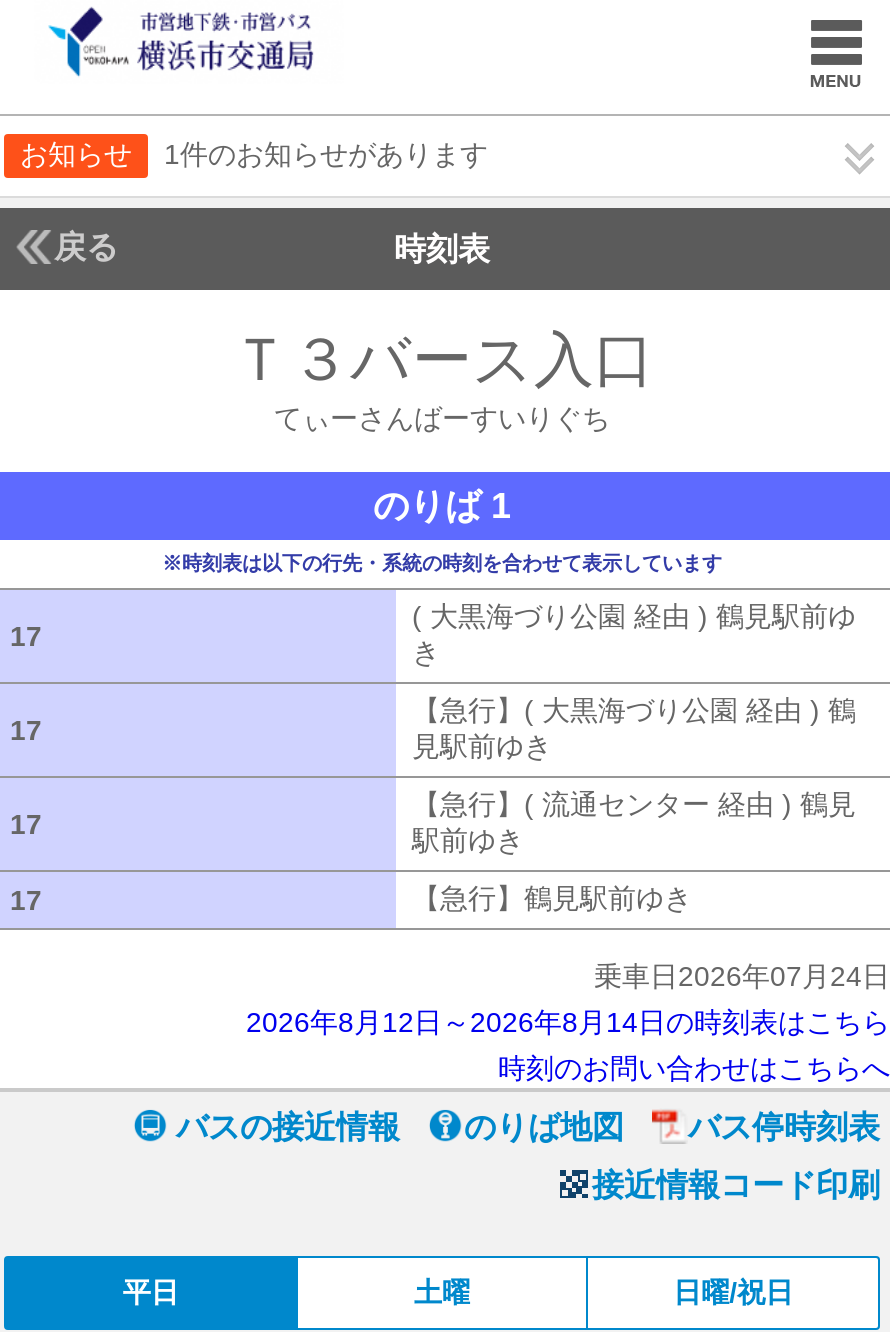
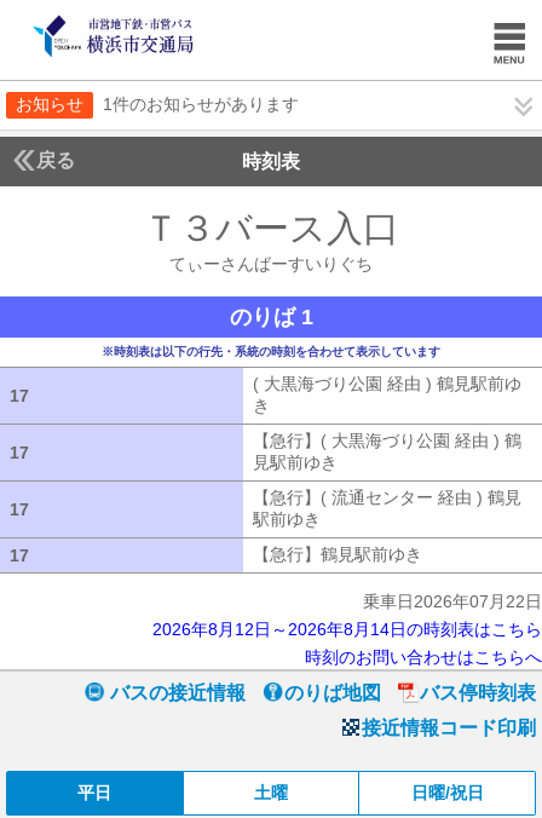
- 乗車日2026年07月24日
+ 乗車日2026年07月22日
